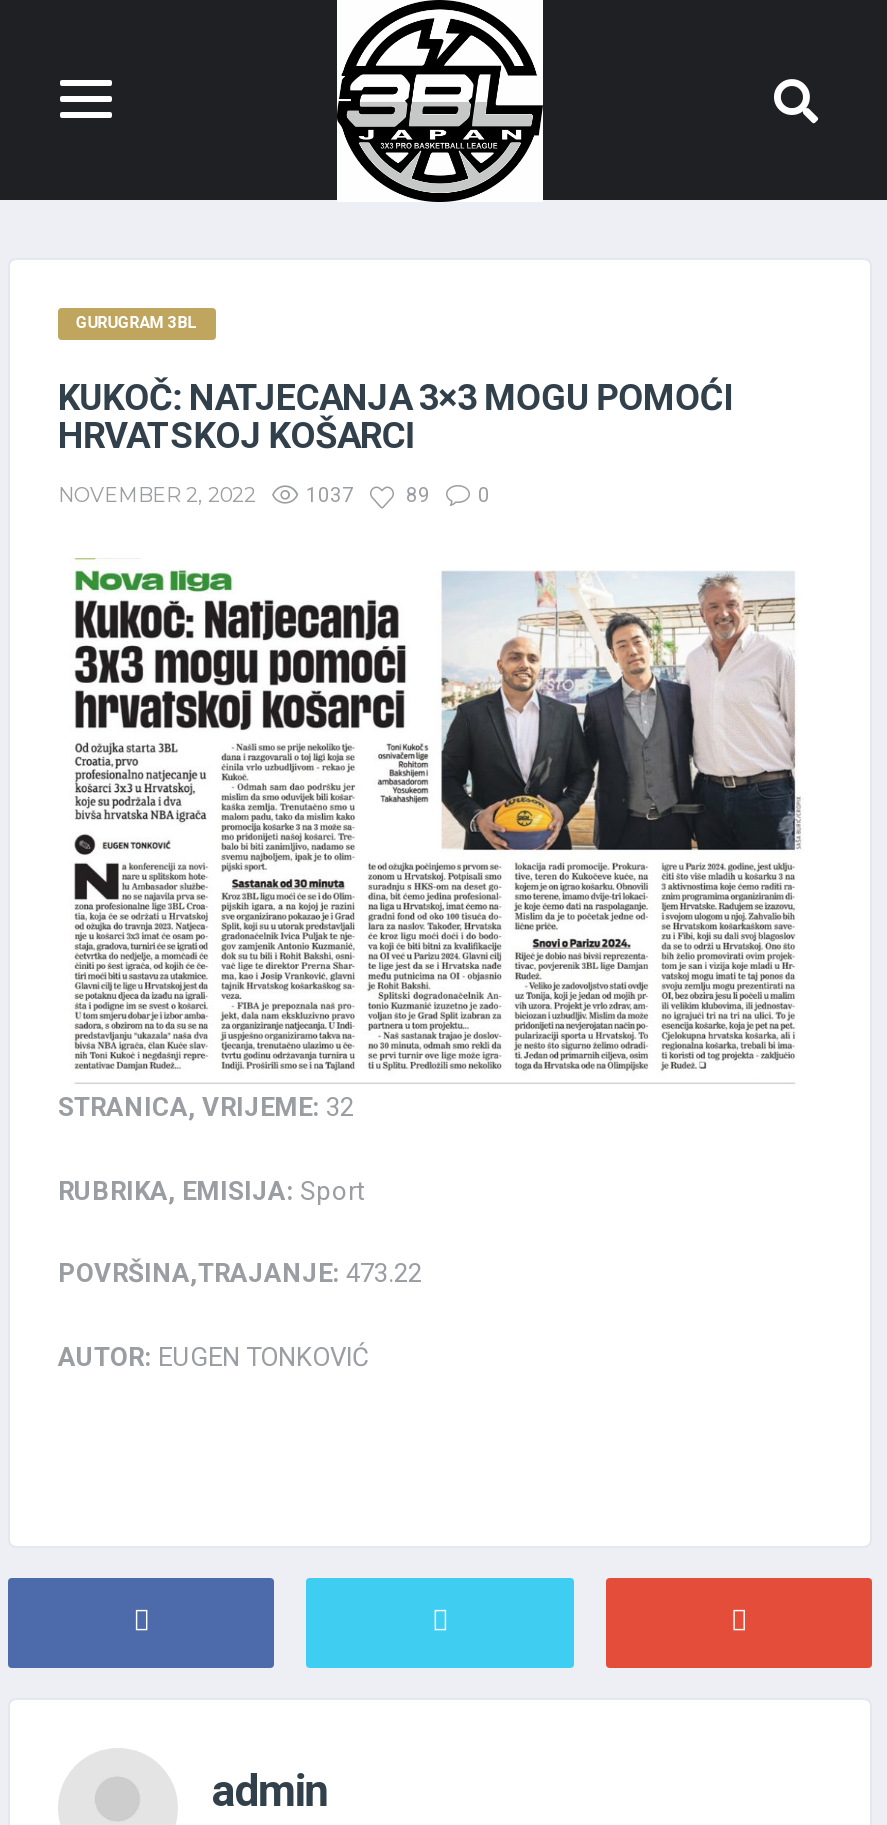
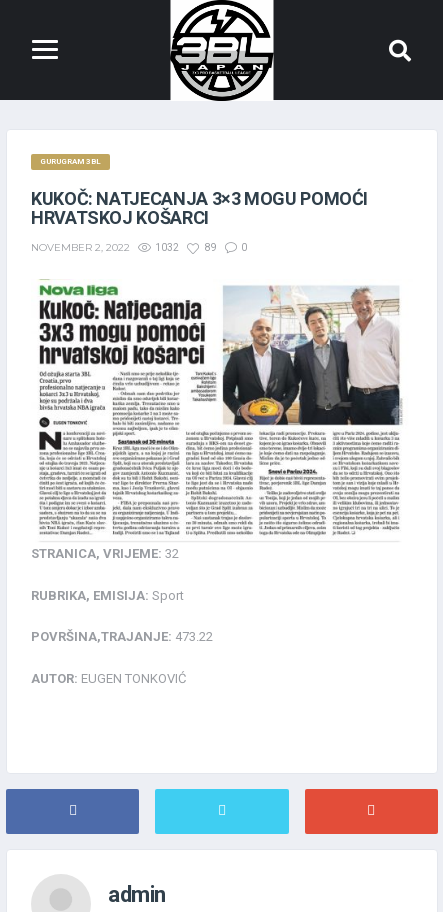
- 1037
+ 1032
